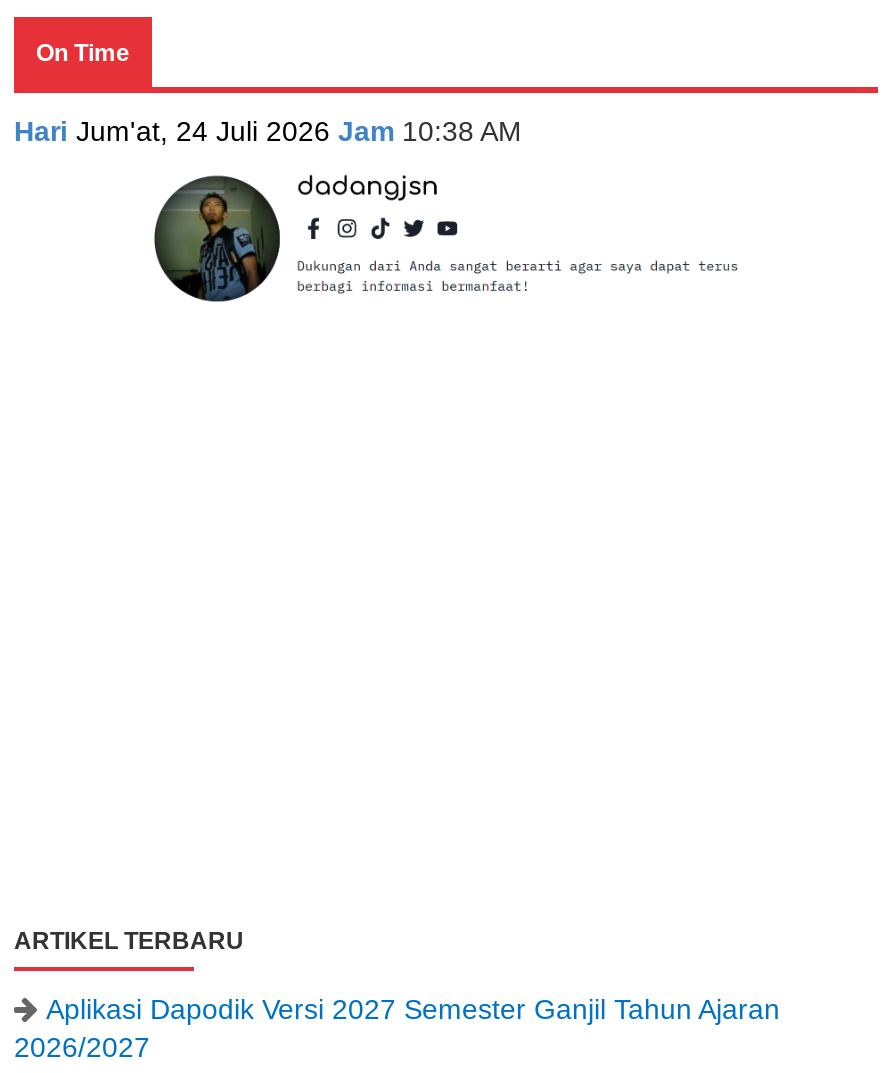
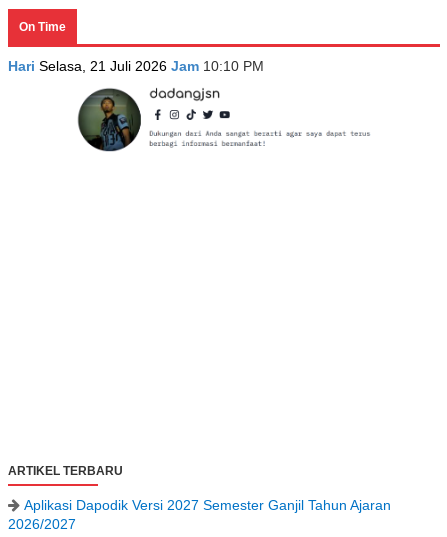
- Hari Jum'at, 24 Juli 2026 Jam 10:38 AM
+ Hari Selasa, 21 Juli 2026 Jam 10:10 PM
